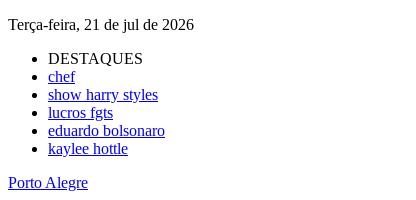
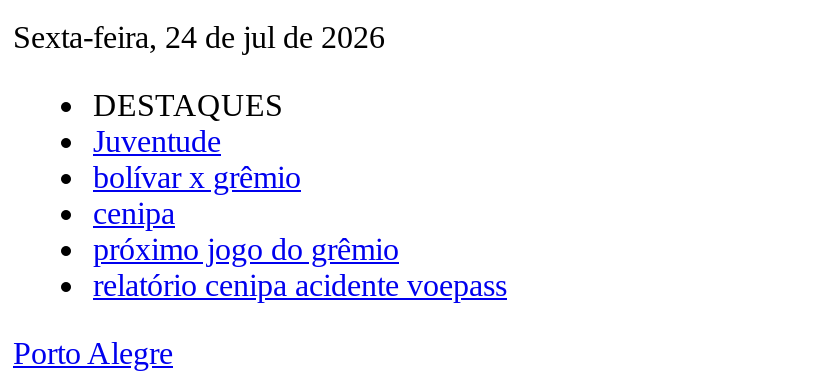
- Terça-feira, 21 de jul de 2026
+ Sexta-feira, 24 de jul de 2026

- chef
- show harry styles
- lucros fgts
- eduardo bolsonaro
- kaylee hottle
+ Juventude
+ bolívar x grêmio
+ cenipa
+ próximo jogo do grêmio
+ relatório cenipa acidente voepass
